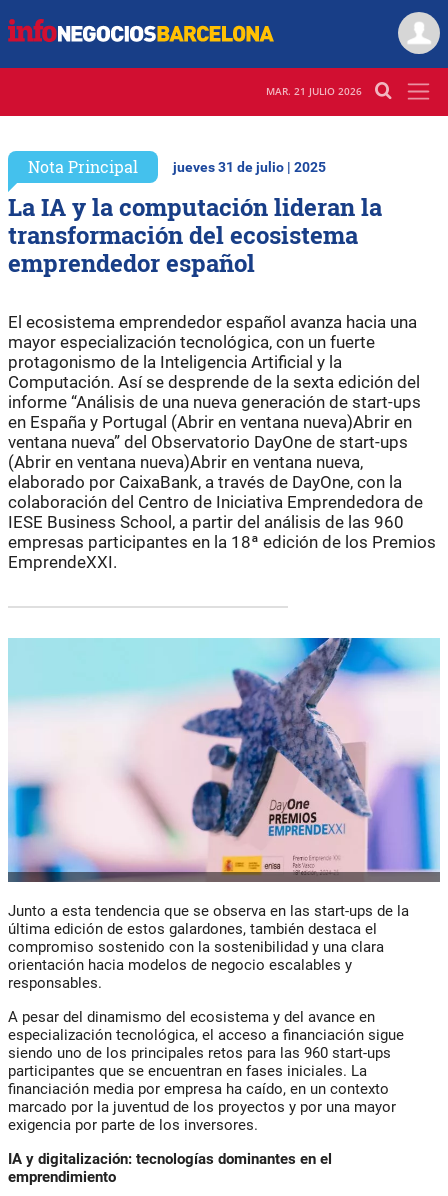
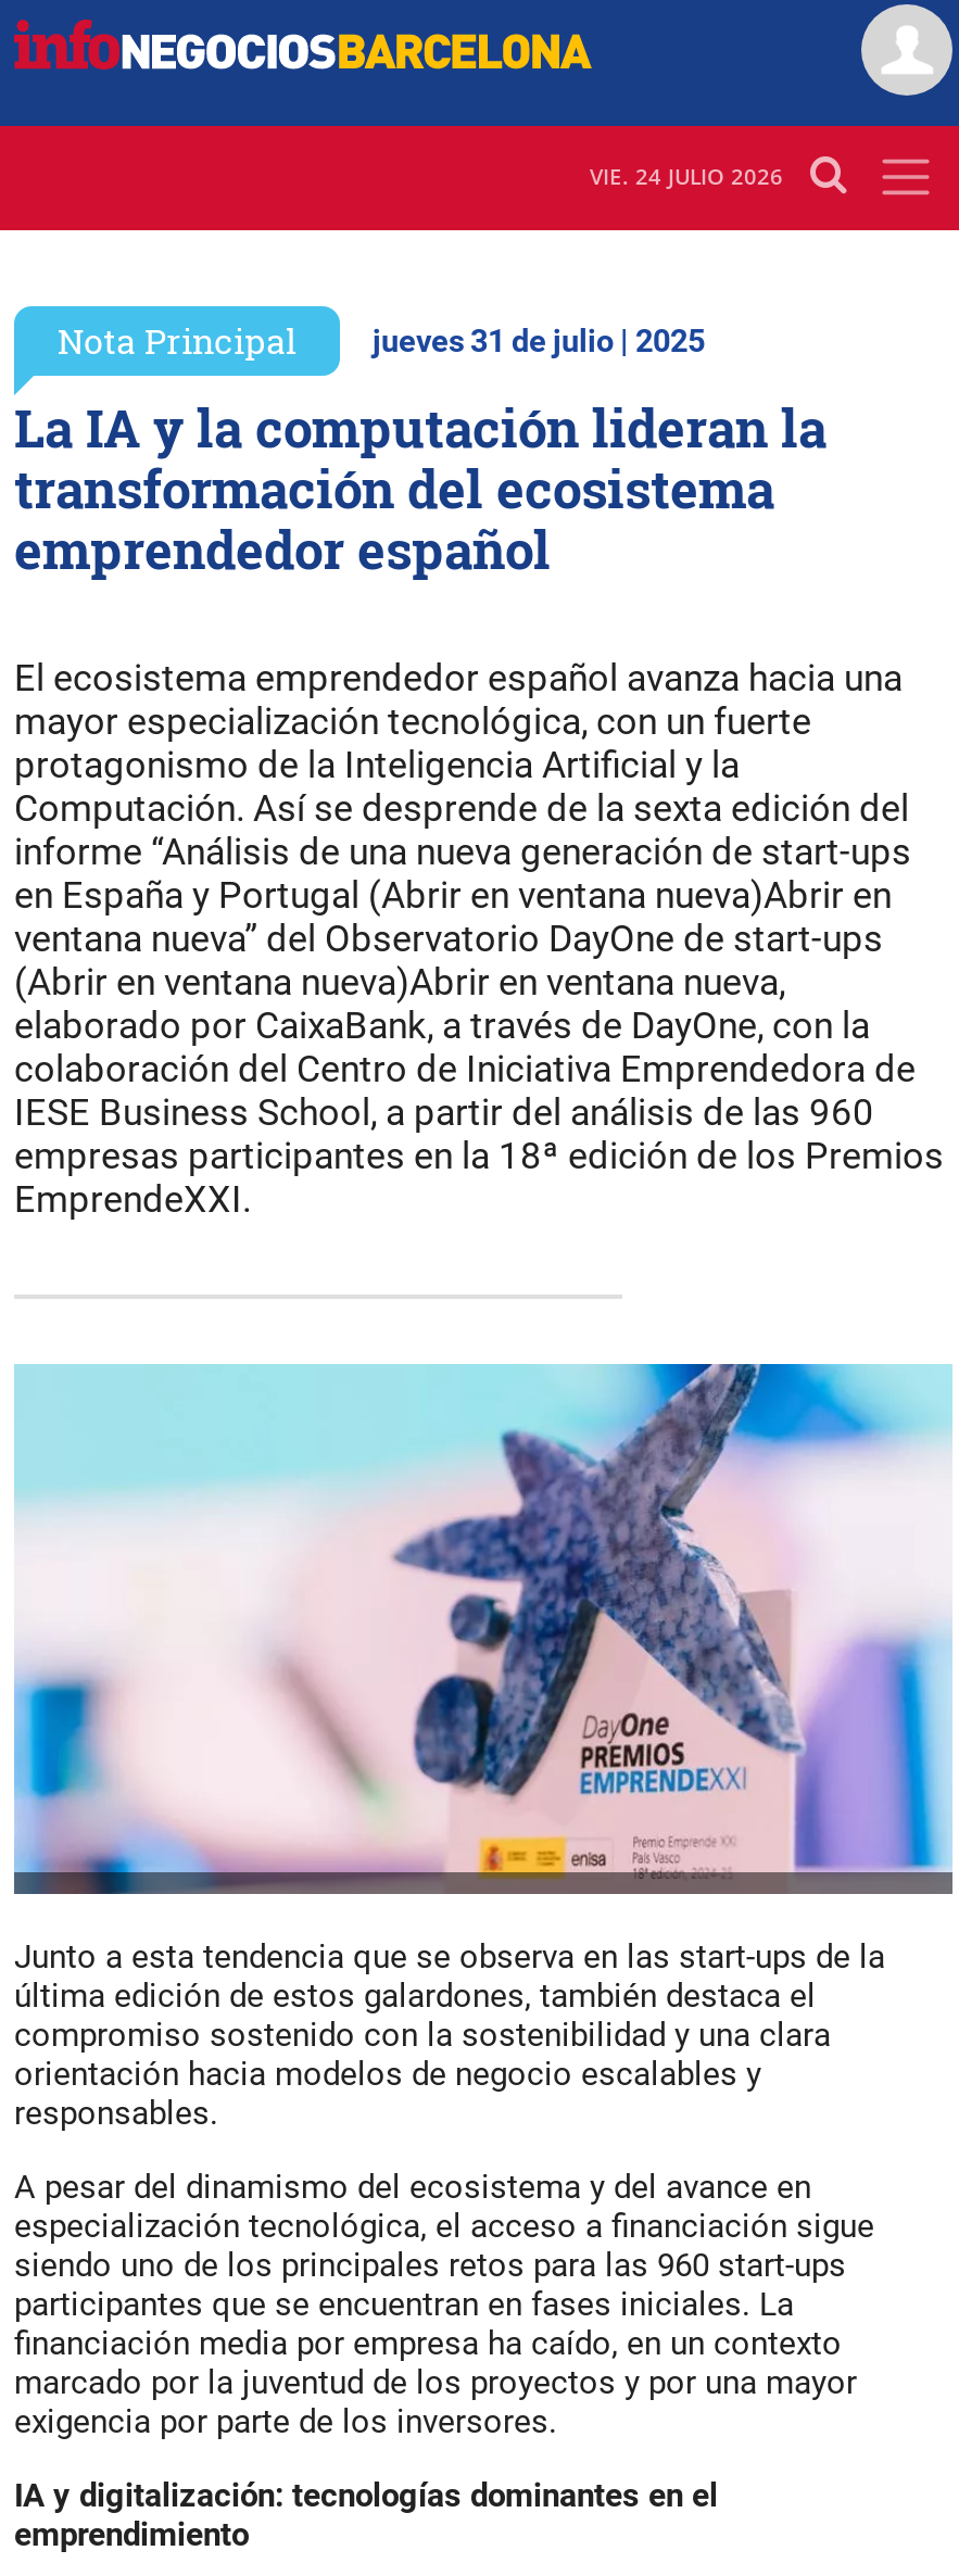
- MAR. 21 JULIO 2026
+ VIE. 24 JULIO 2026
